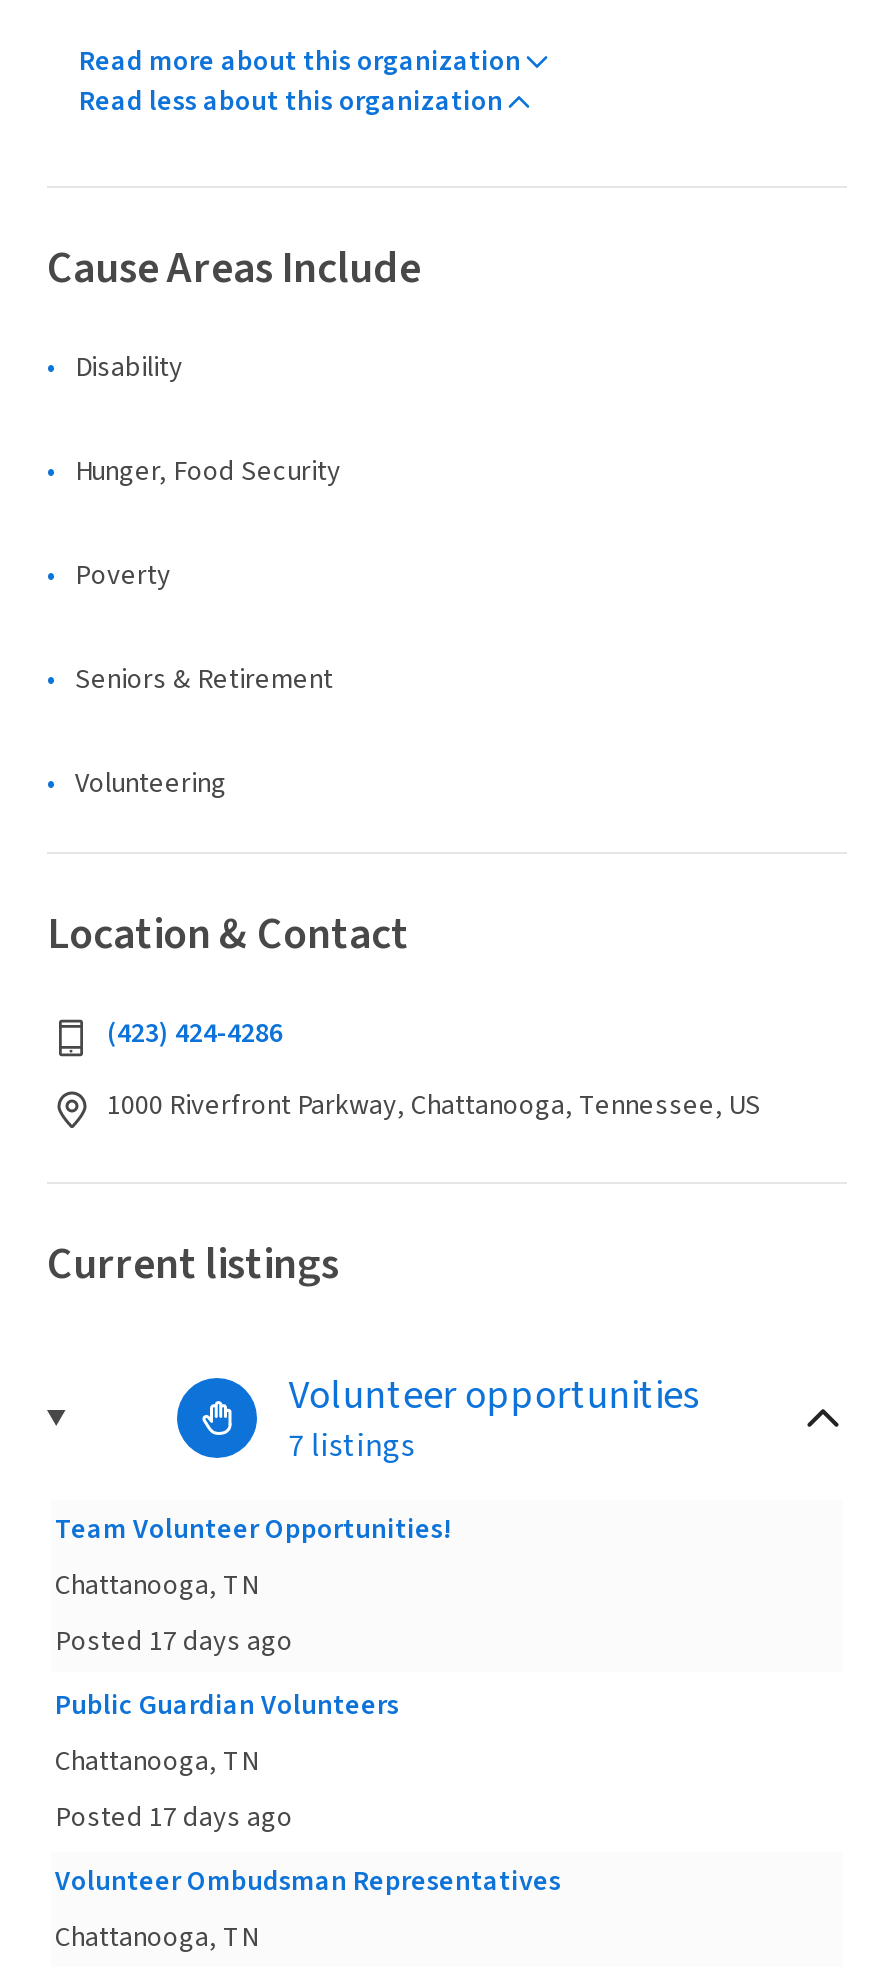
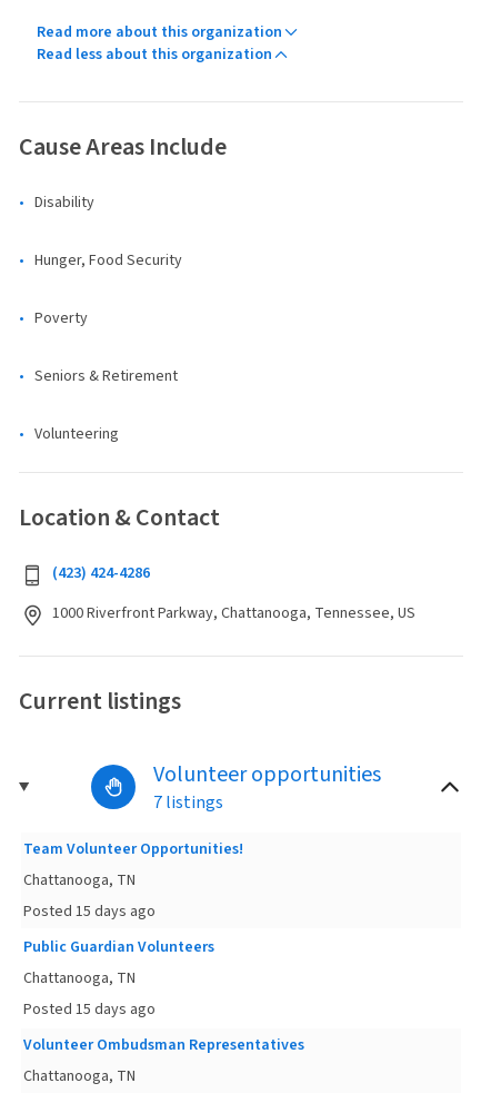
- Posted 17 days ago
+ Posted 15 days ago

- Posted 17 days ago
+ Posted 15 days ago
